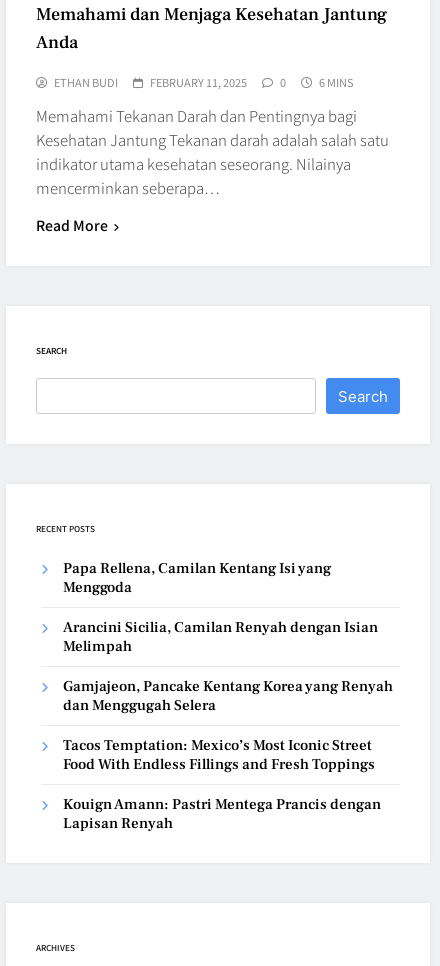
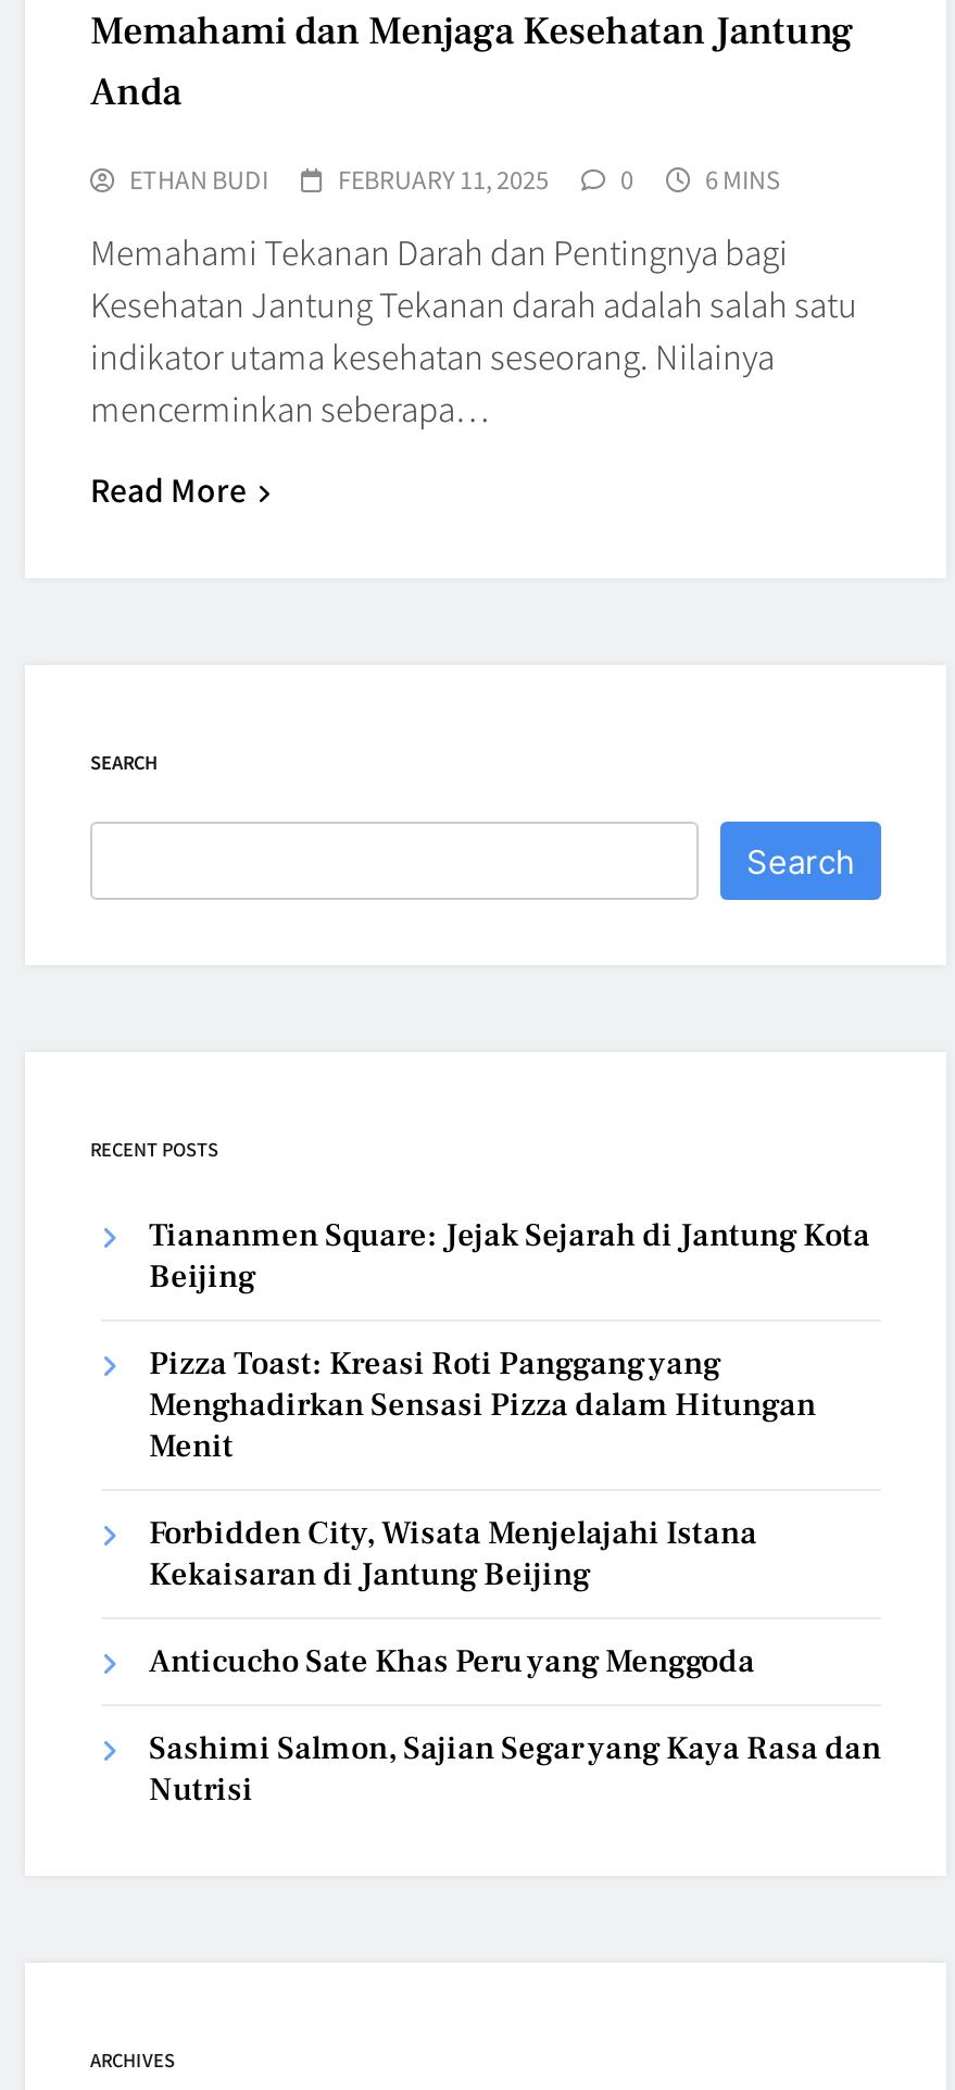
- Papa Rellena, Camilan Kentang Isi yang
- Menggoda
+ Tiananmen Square: Jejak Sejarah di Jantung Kota
+ Beijing

- Arancini Sicilia, Camilan Renyah dengan Isian
- Melimpah
+ Pizza Toast: Kreasi Roti Panggang yang
+ Menghadirkan Sensasi Pizza dalam Hitungan
+ Menit

- Gamjajeon, Pancake Kentang Korea yang Renyah
- dan Menggugah Selera
+ Forbidden City, Wisata Menjelajahi Istana
+ Kekaisaran di Jantung Beijing

- Tacos Temptation: Mexico’s Most Iconic Street
- Food With Endless Fillings and Fresh Toppings
+ Anticucho Sate Khas Peru yang Menggoda

- Kouign Amann: Pastri Mentega Prancis dengan
- Lapisan Renyah
+ Sashimi Salmon, Sajian Segar yang Kaya Rasa dan
+ Nutrisi
